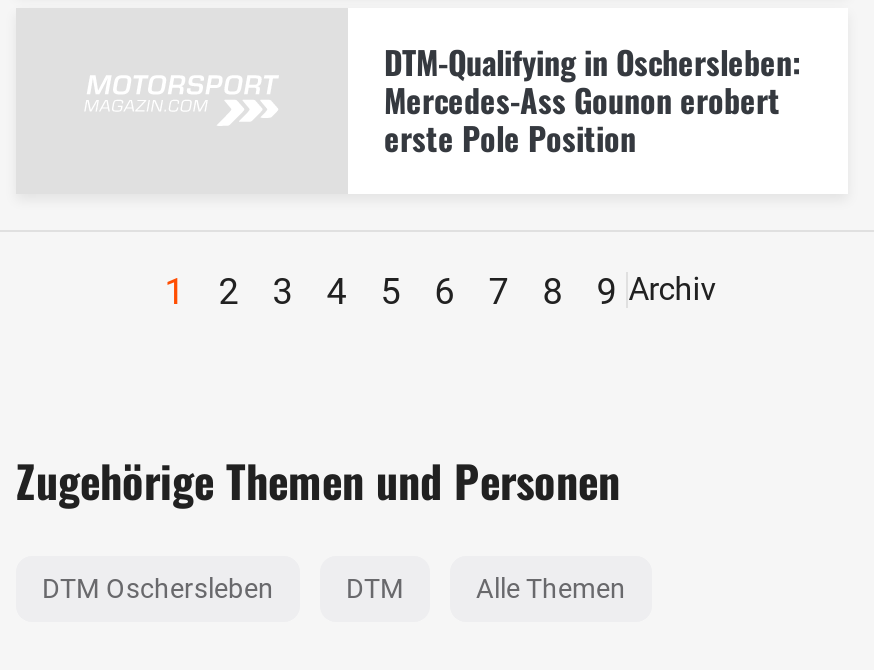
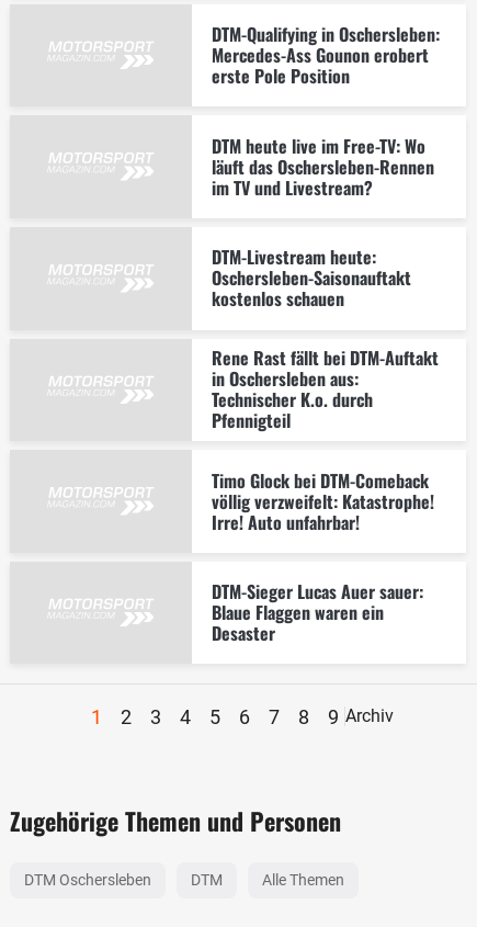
+ DTM heute live im Free-TV: Wo
+ läuft das Oschersleben-Rennen
+ im TV und Livestream?
+ DTM-Livestream heute:
+ Oschersleben-Saisonauftakt
+ kostenlos schauen
+ Rene Rast fällt bei DTM-Auftakt
+ in Oschersleben aus:
+ Technischer K.o. durch
+ Pfennigteil
+ Timo Glock bei DTM-Comeback
+ völlig verzweifelt: Katastrophe!
+ Irre! Auto unfahrbar!
+ DTM-Sieger Lucas Auer sauer:
+ Blaue Flaggen waren ein
+ Desaster
